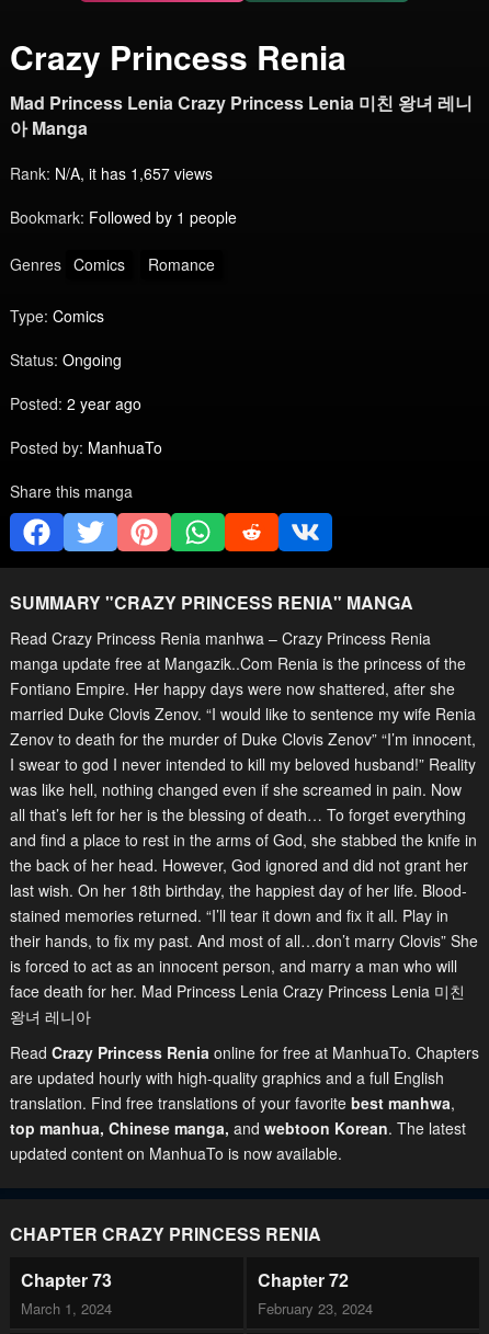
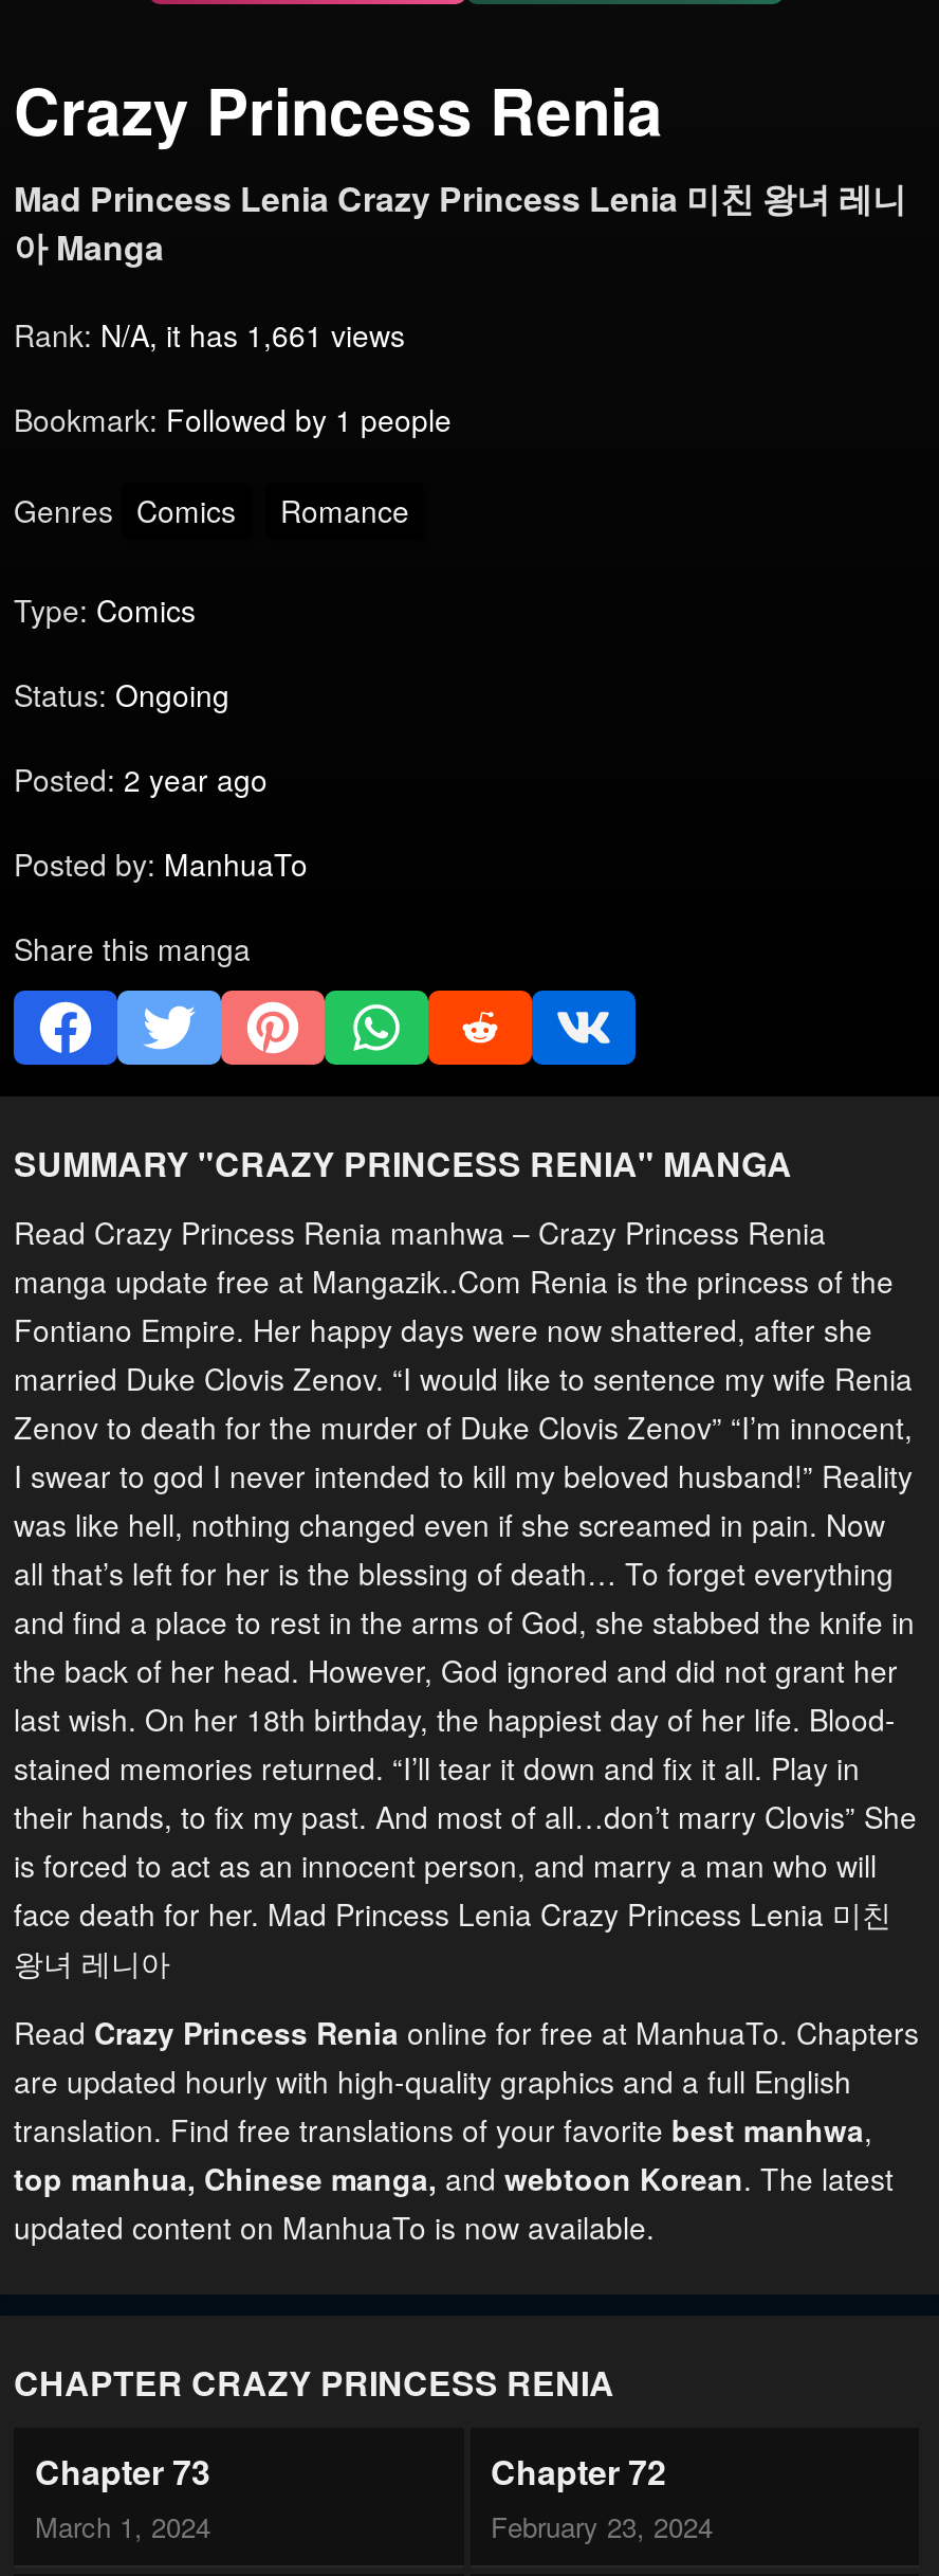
- Rank: N/A, it has 1,657 views
+ Rank: N/A, it has 1,661 views
